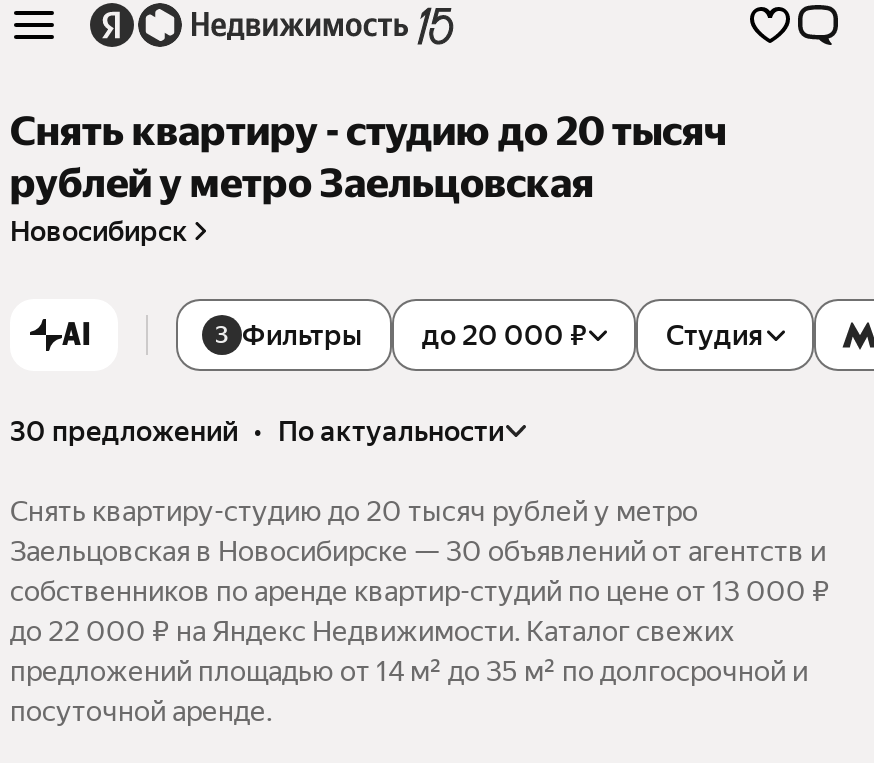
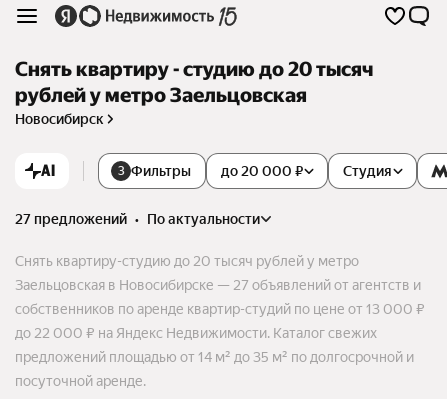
- 30 предложений • по актуальности
+ 27 предложений • по актуальности

- Заельцовская в Новосибирске — 30 объявлений от агентств и
+ Заельцовская в Новосибирске — 27 объявлений от агентств и
